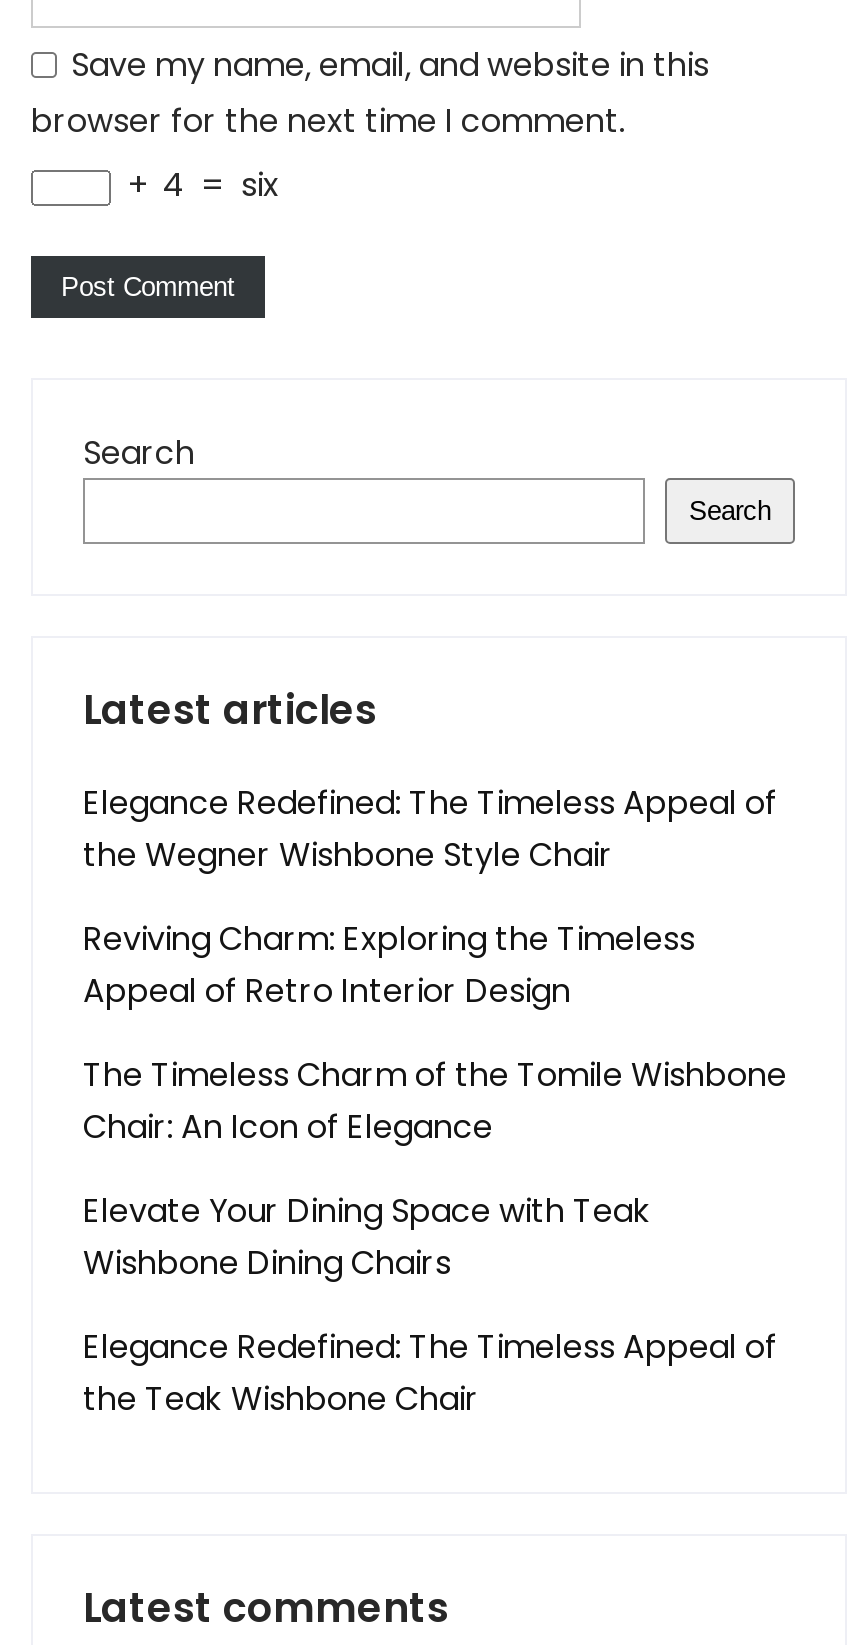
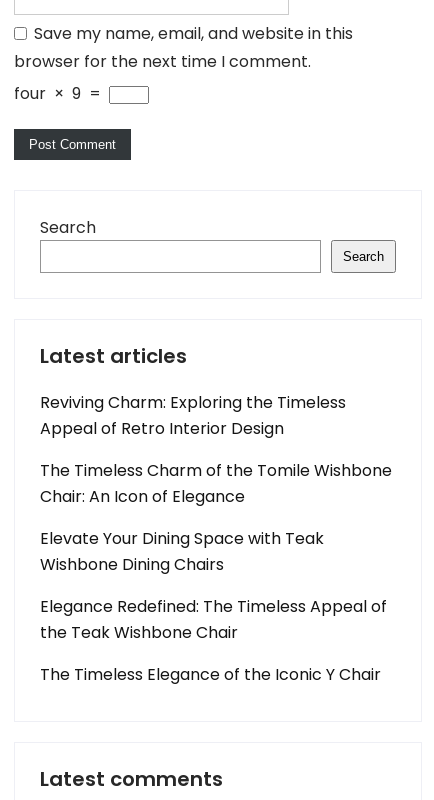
- + 4 = six
+ four × 9 =

- Elegance Redefined: The Timeless Appeal of
- the Wegner Wishbone Style Chair

moved up: Reviving Charm: Exploring the Timeless | Appeal of Retro Interior Design | The Timeless Charm of the Tomile Wishbone | Chair: An Icon of Elegance | Elevate Your Dining Space with Teak | Wishbone Dining Chairs | Elegance Redefined: The Timeless Appeal of | the Teak Wishbone Chair

+ The Timeless Elegance of the Iconic Y Chair
